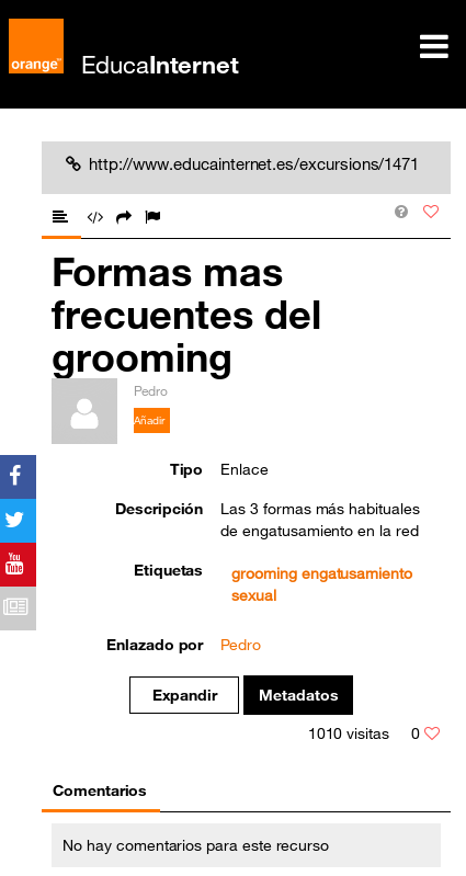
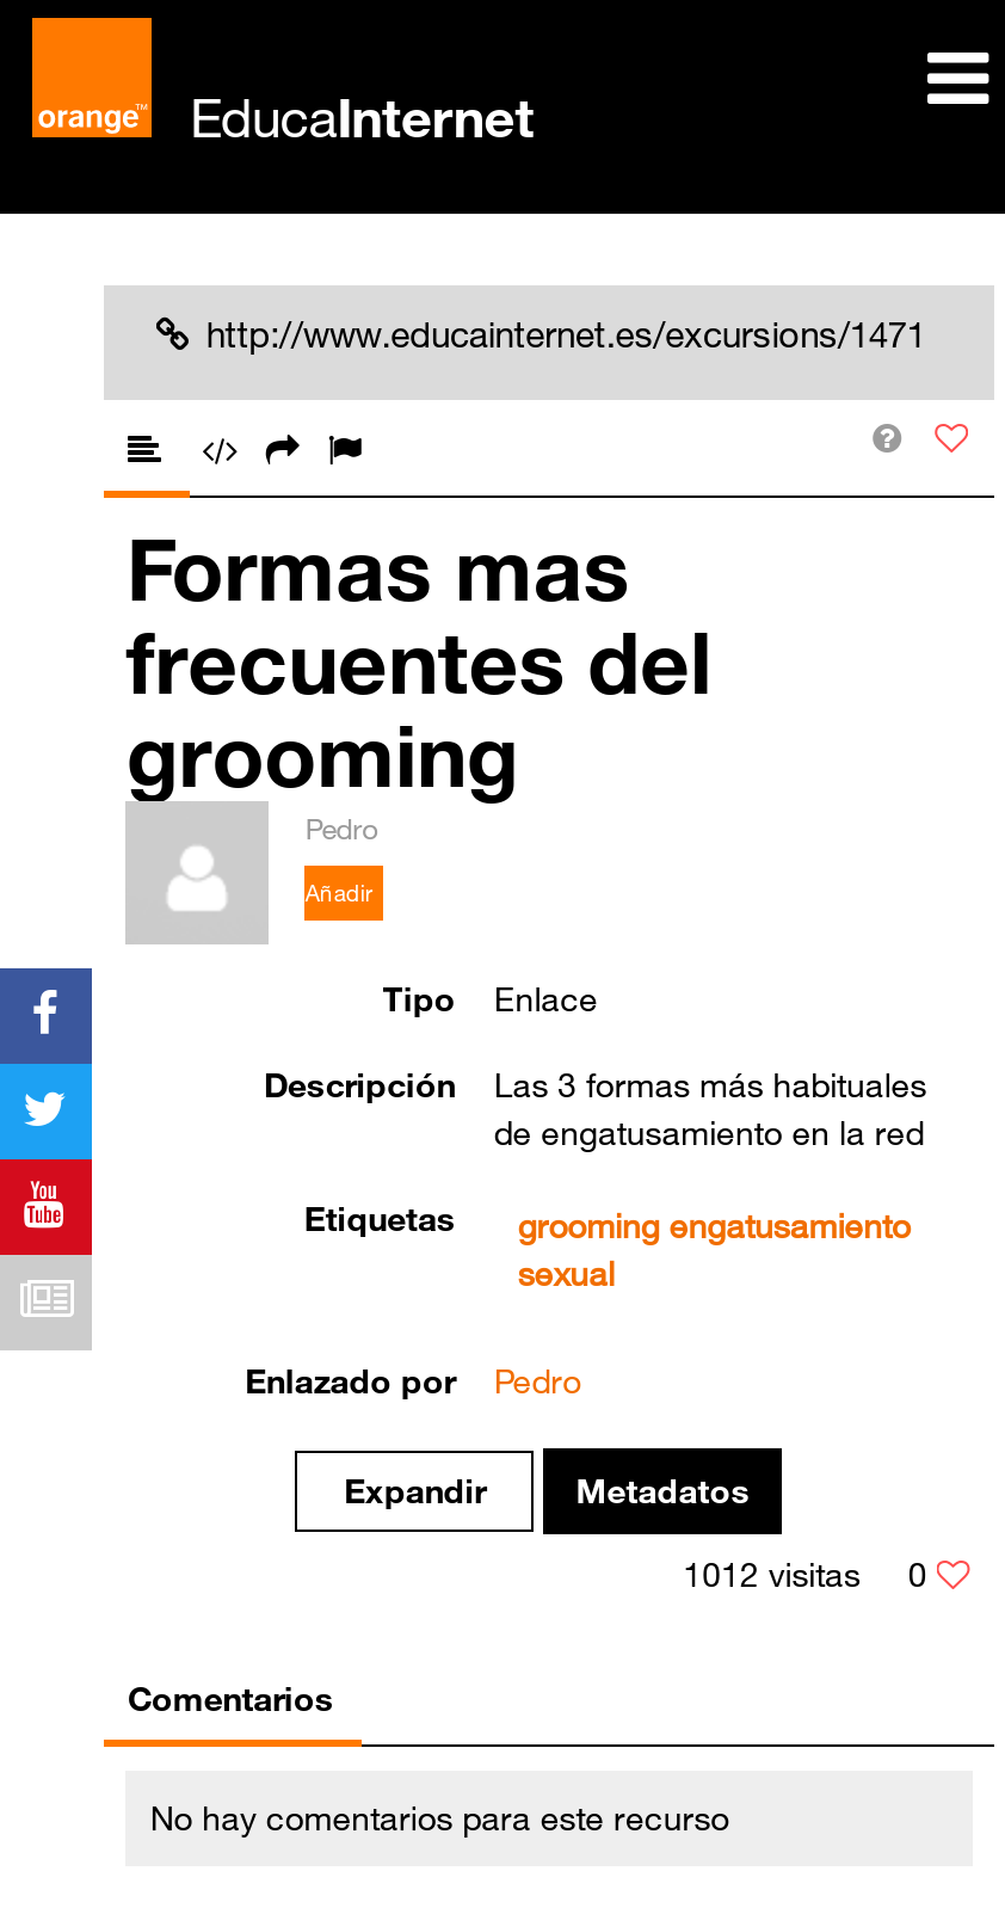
- 1010 visitas 0
+ 1012 visitas 0
